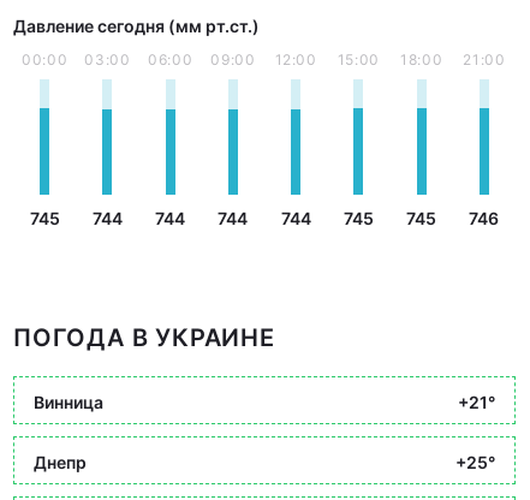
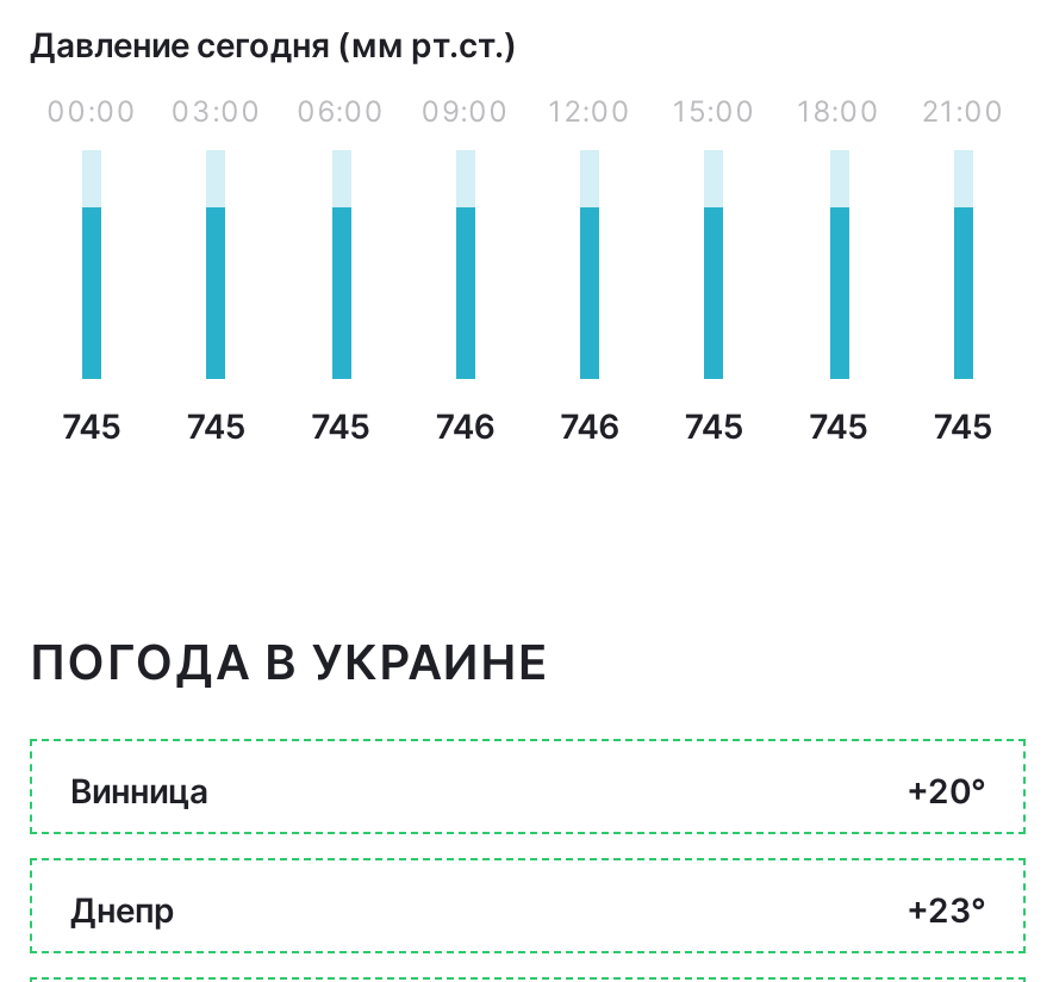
- 744
+ 745

- 744
+ 745

- 744
+ 746

- 744
+ 746

- 746
+ 745

- +21°
+ +20°

- +25°
+ +23°
